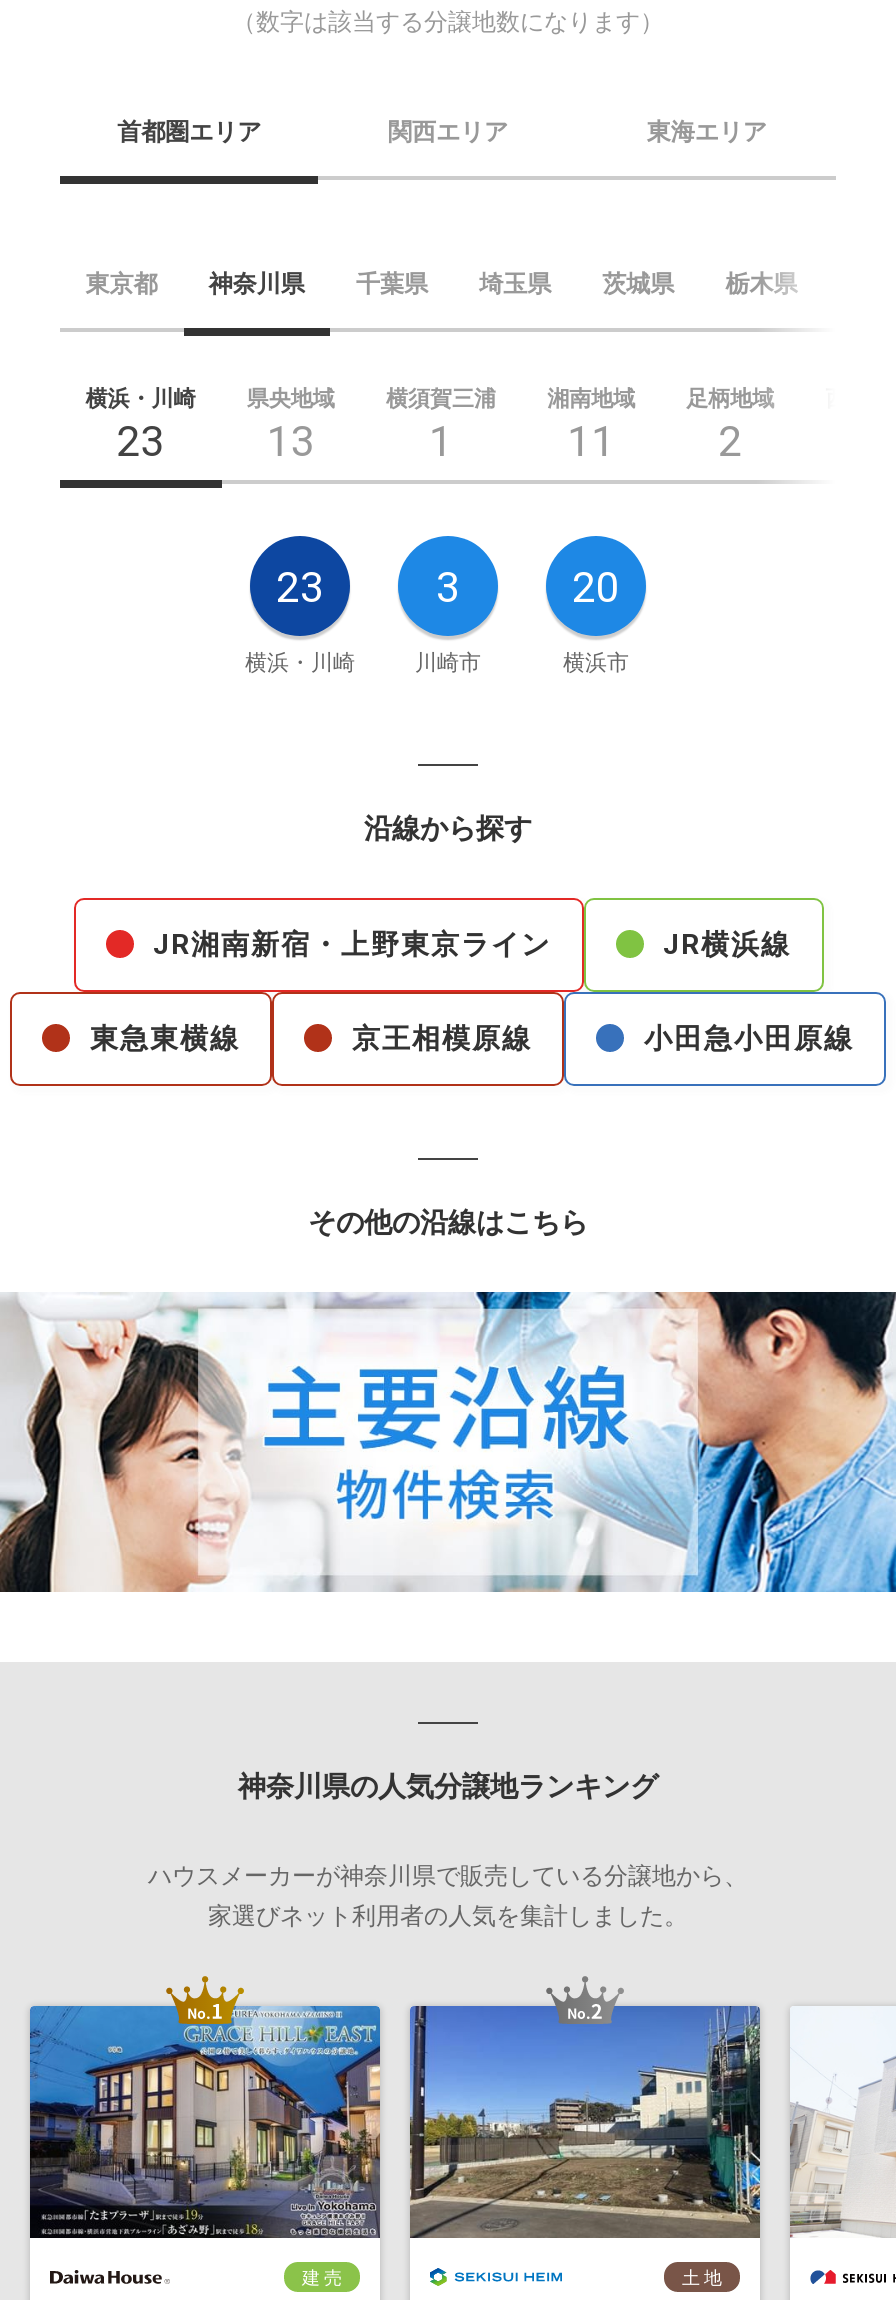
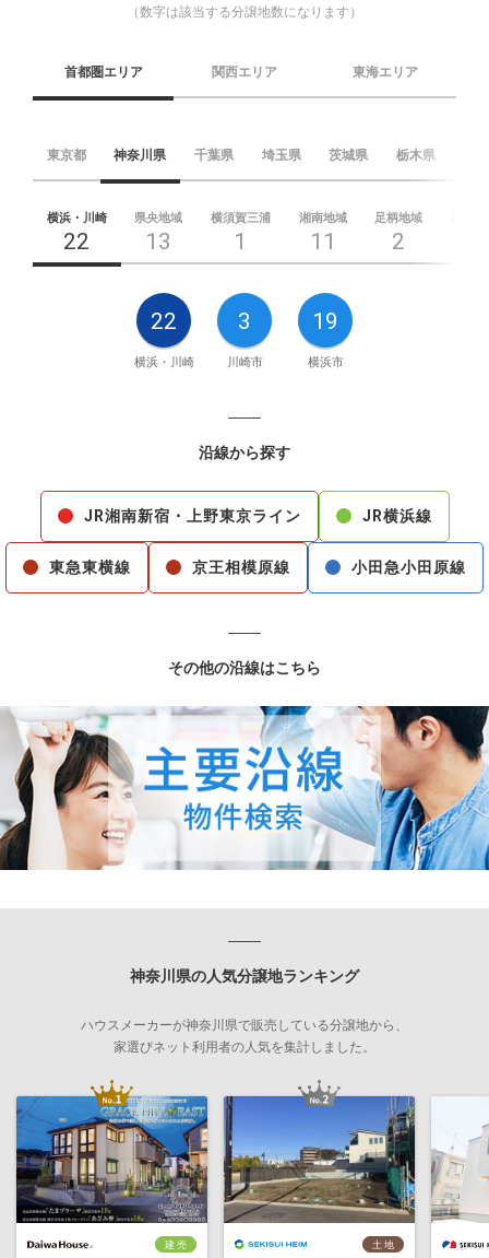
- 23
+ 22

- 23
+ 22

- 20
+ 19
